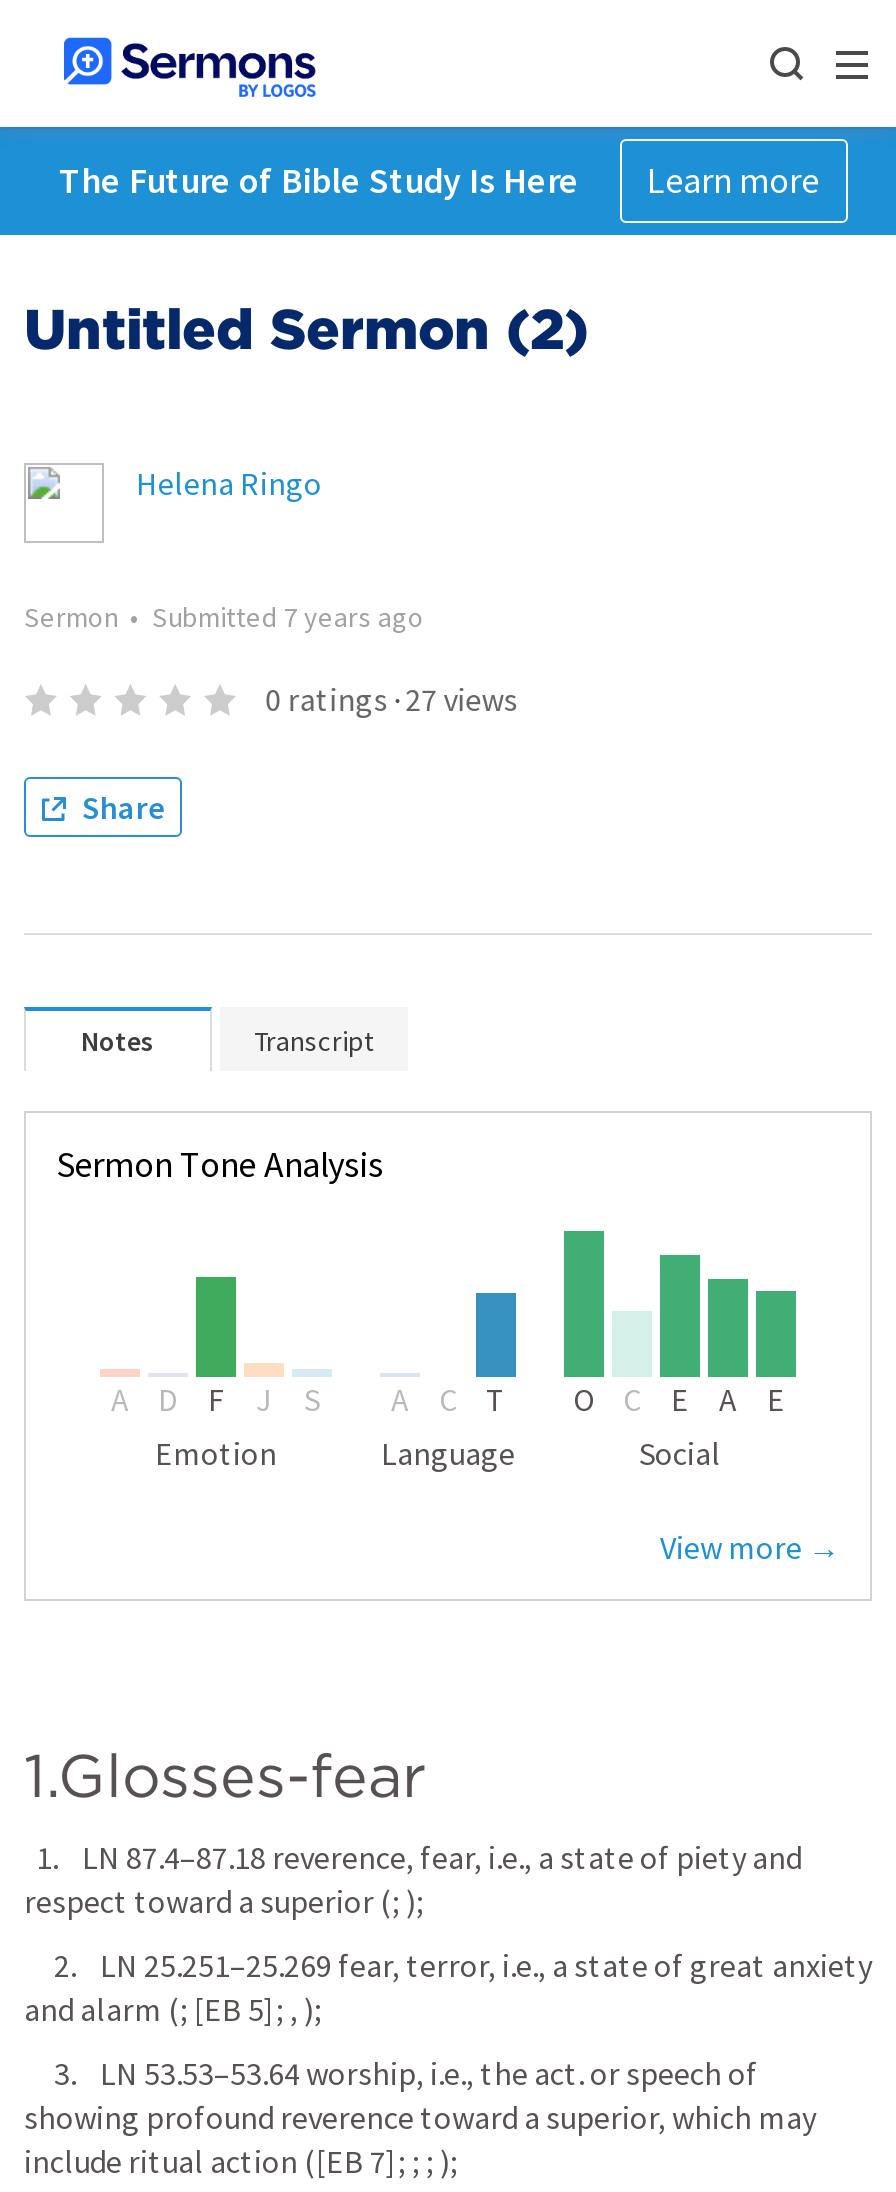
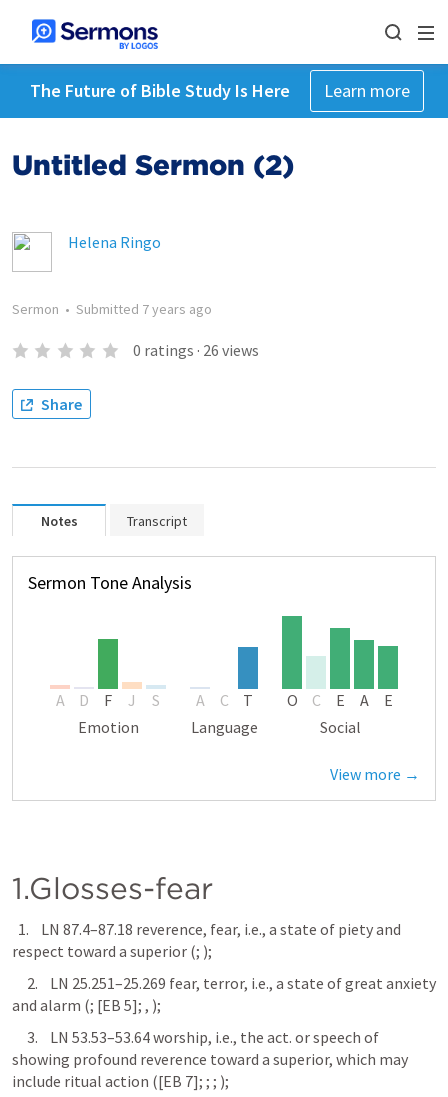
- 0 ratings · 27 views
+ 0 ratings · 26 views
